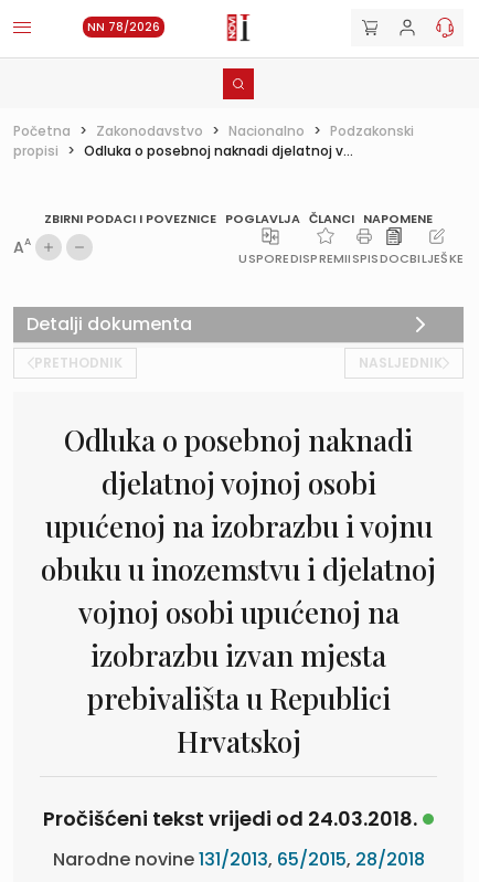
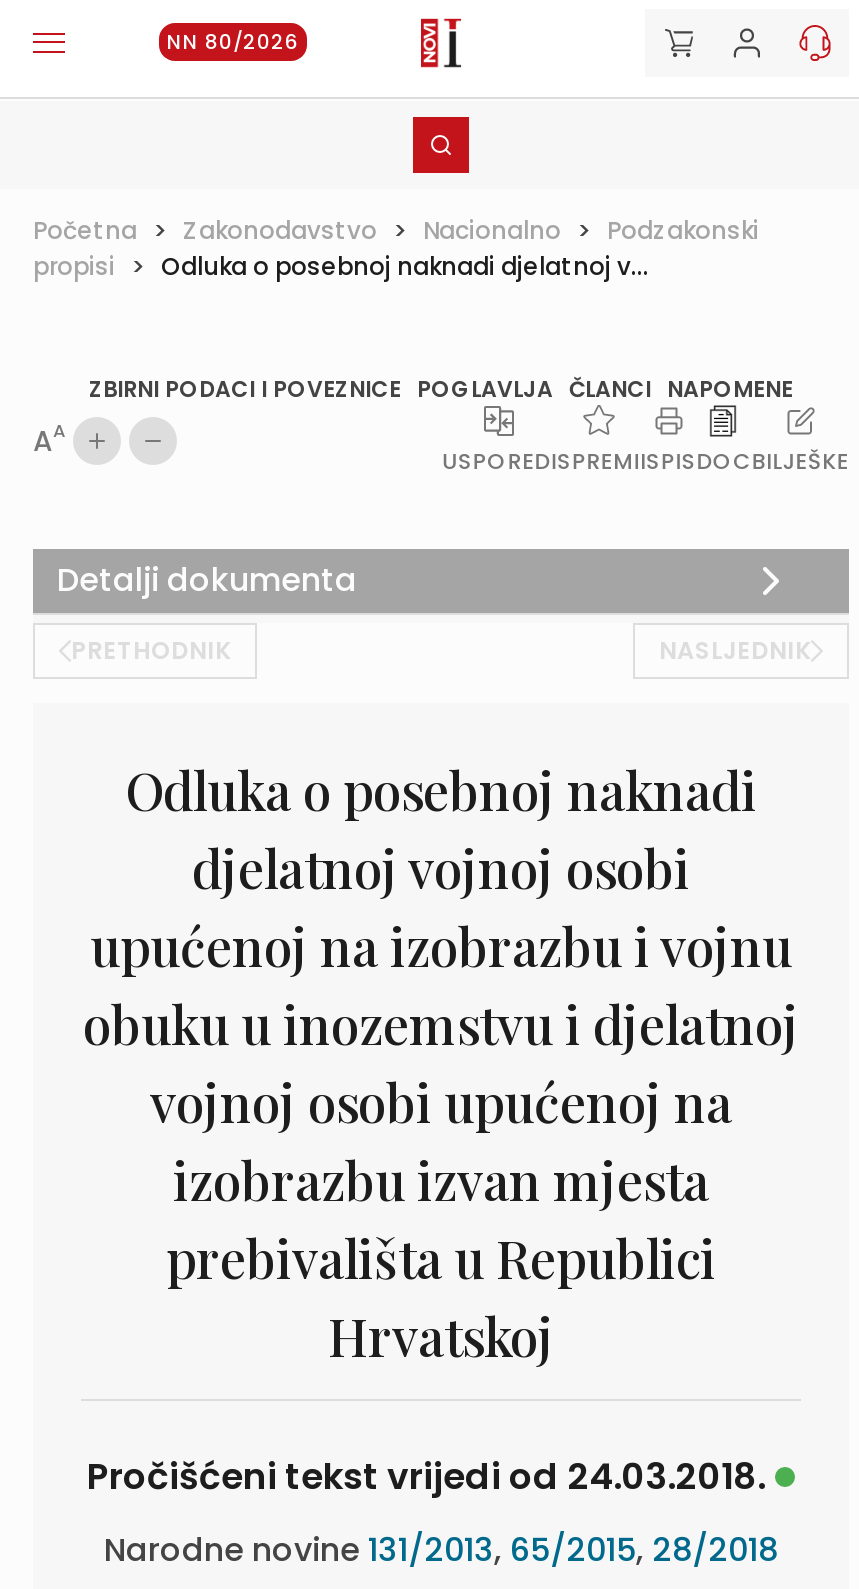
- NN 78/2026
+ NN 80/2026
